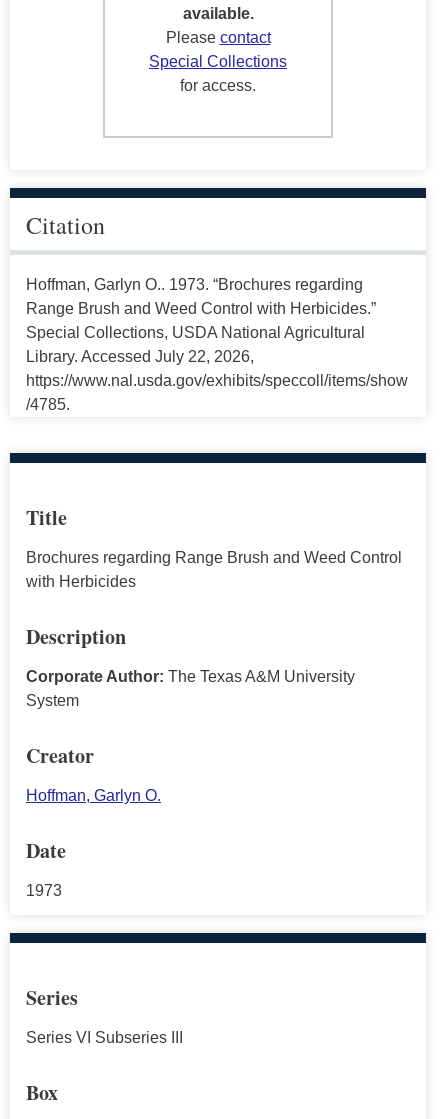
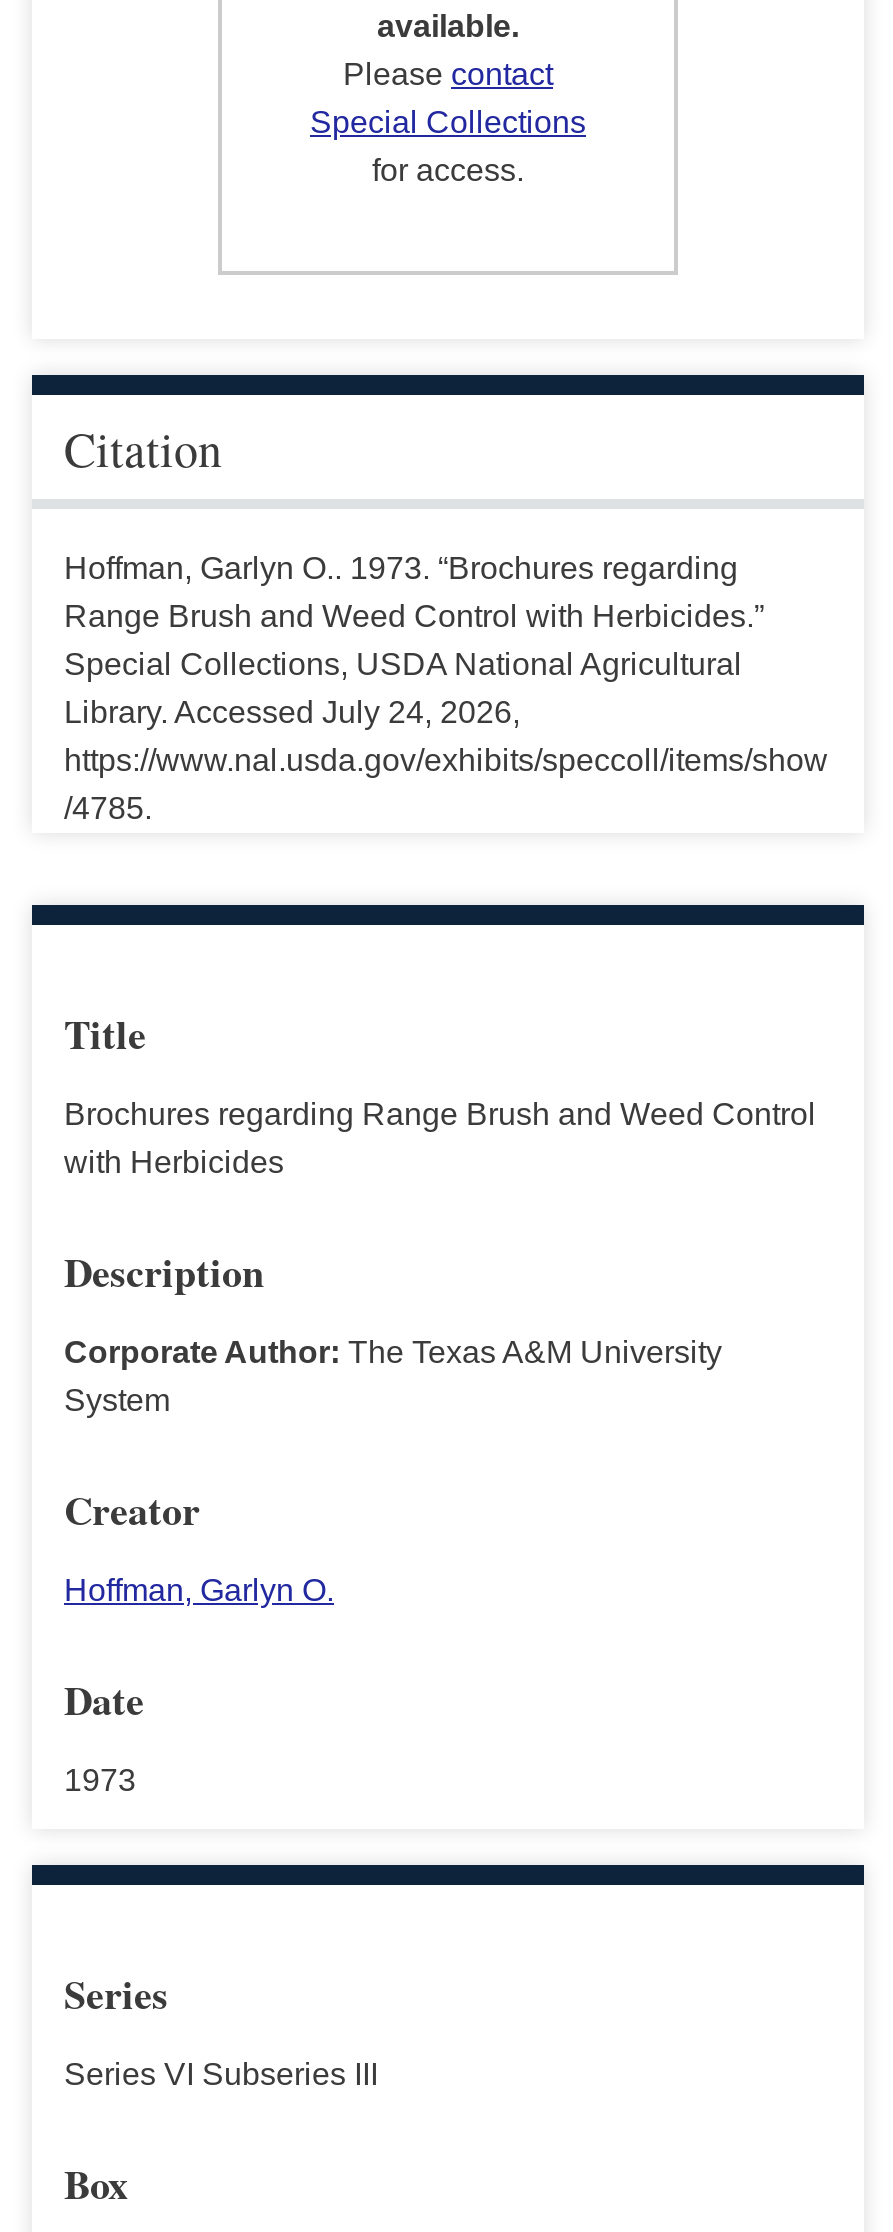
- Library. Accessed July 22, 2026,
+ Library. Accessed July 24, 2026,
